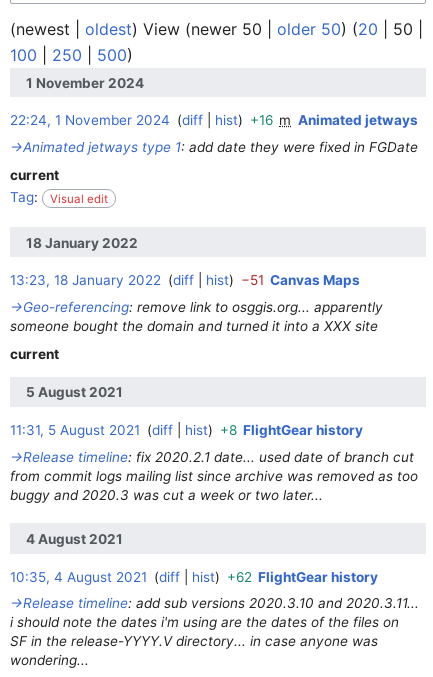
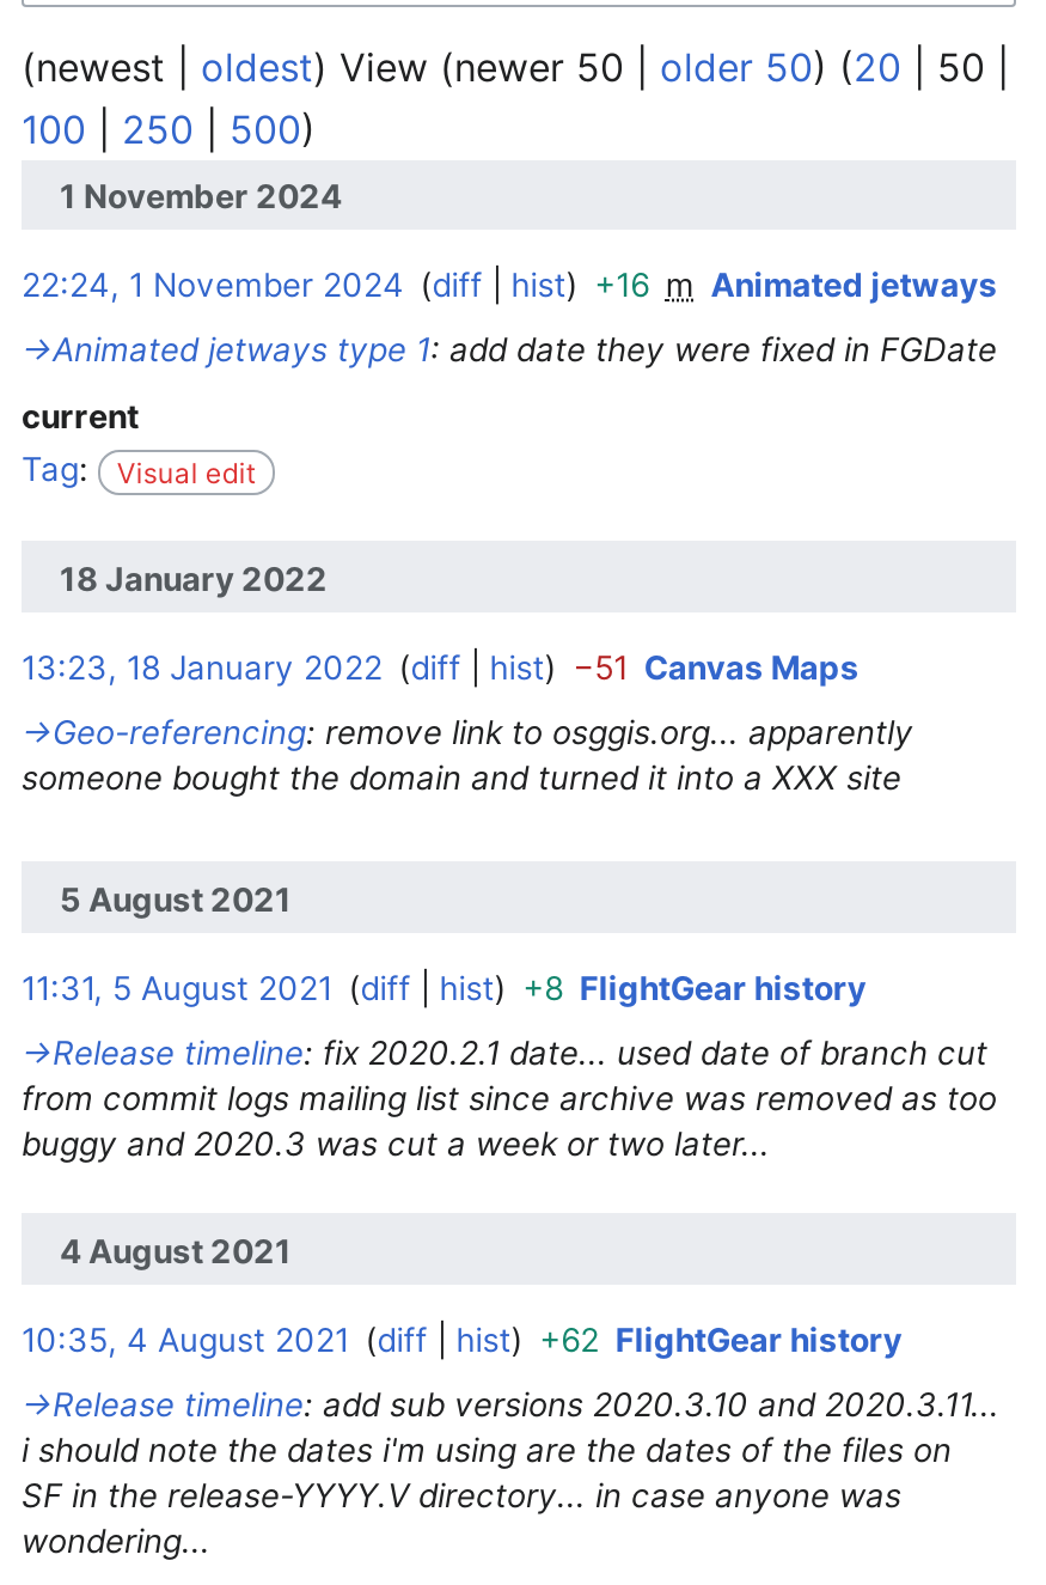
- current
